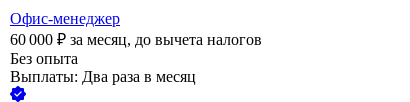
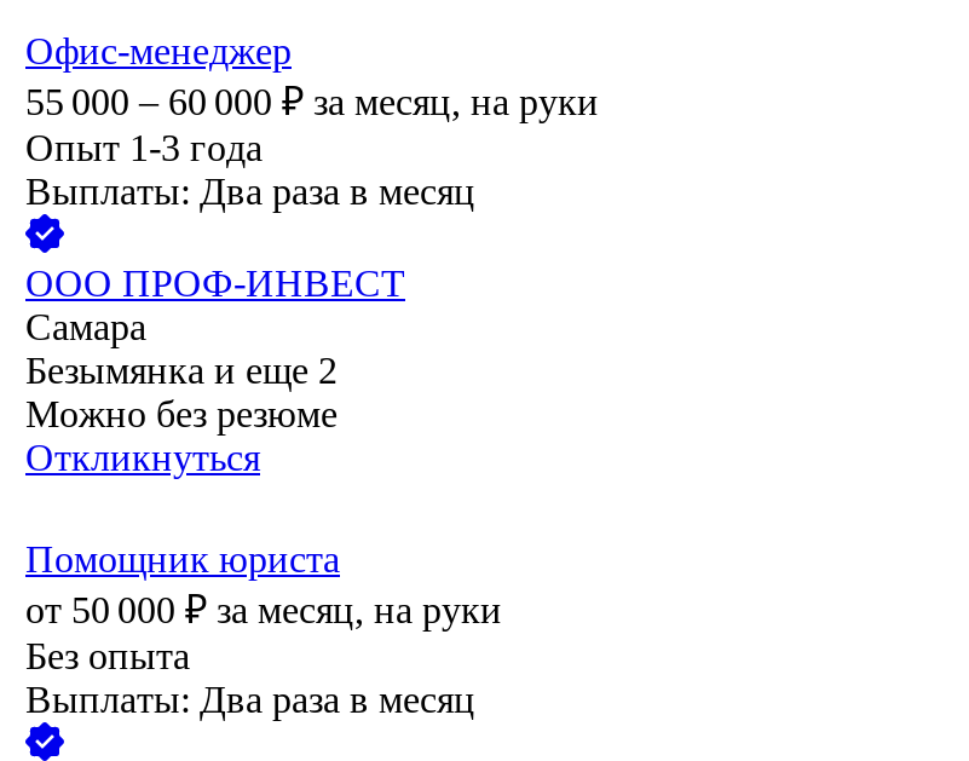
- 60 000 ₽ за месяц, до вычета налогов
+ 55 000 – 60 000 ₽ за месяц, на руки
+ Опыт 1-3 года
+ Выплаты: Два раза в месяц
+ ООО ПРОФ-ИНВЕСТ
+ Самара
+ Безымянка и еще 2
+ Можно без резюме
+ Откликнуться
+ Помощник юриста
+ от 50 000 ₽ за месяц, на руки
